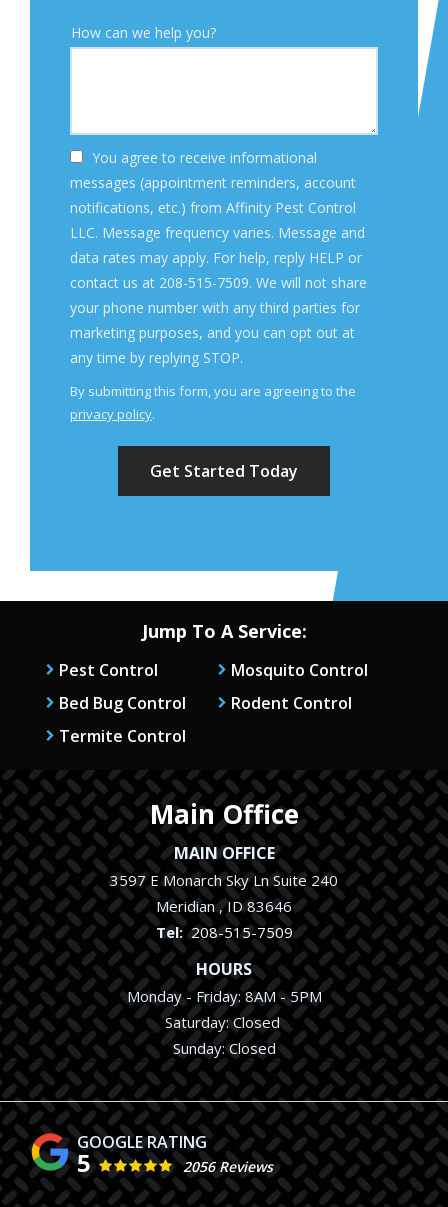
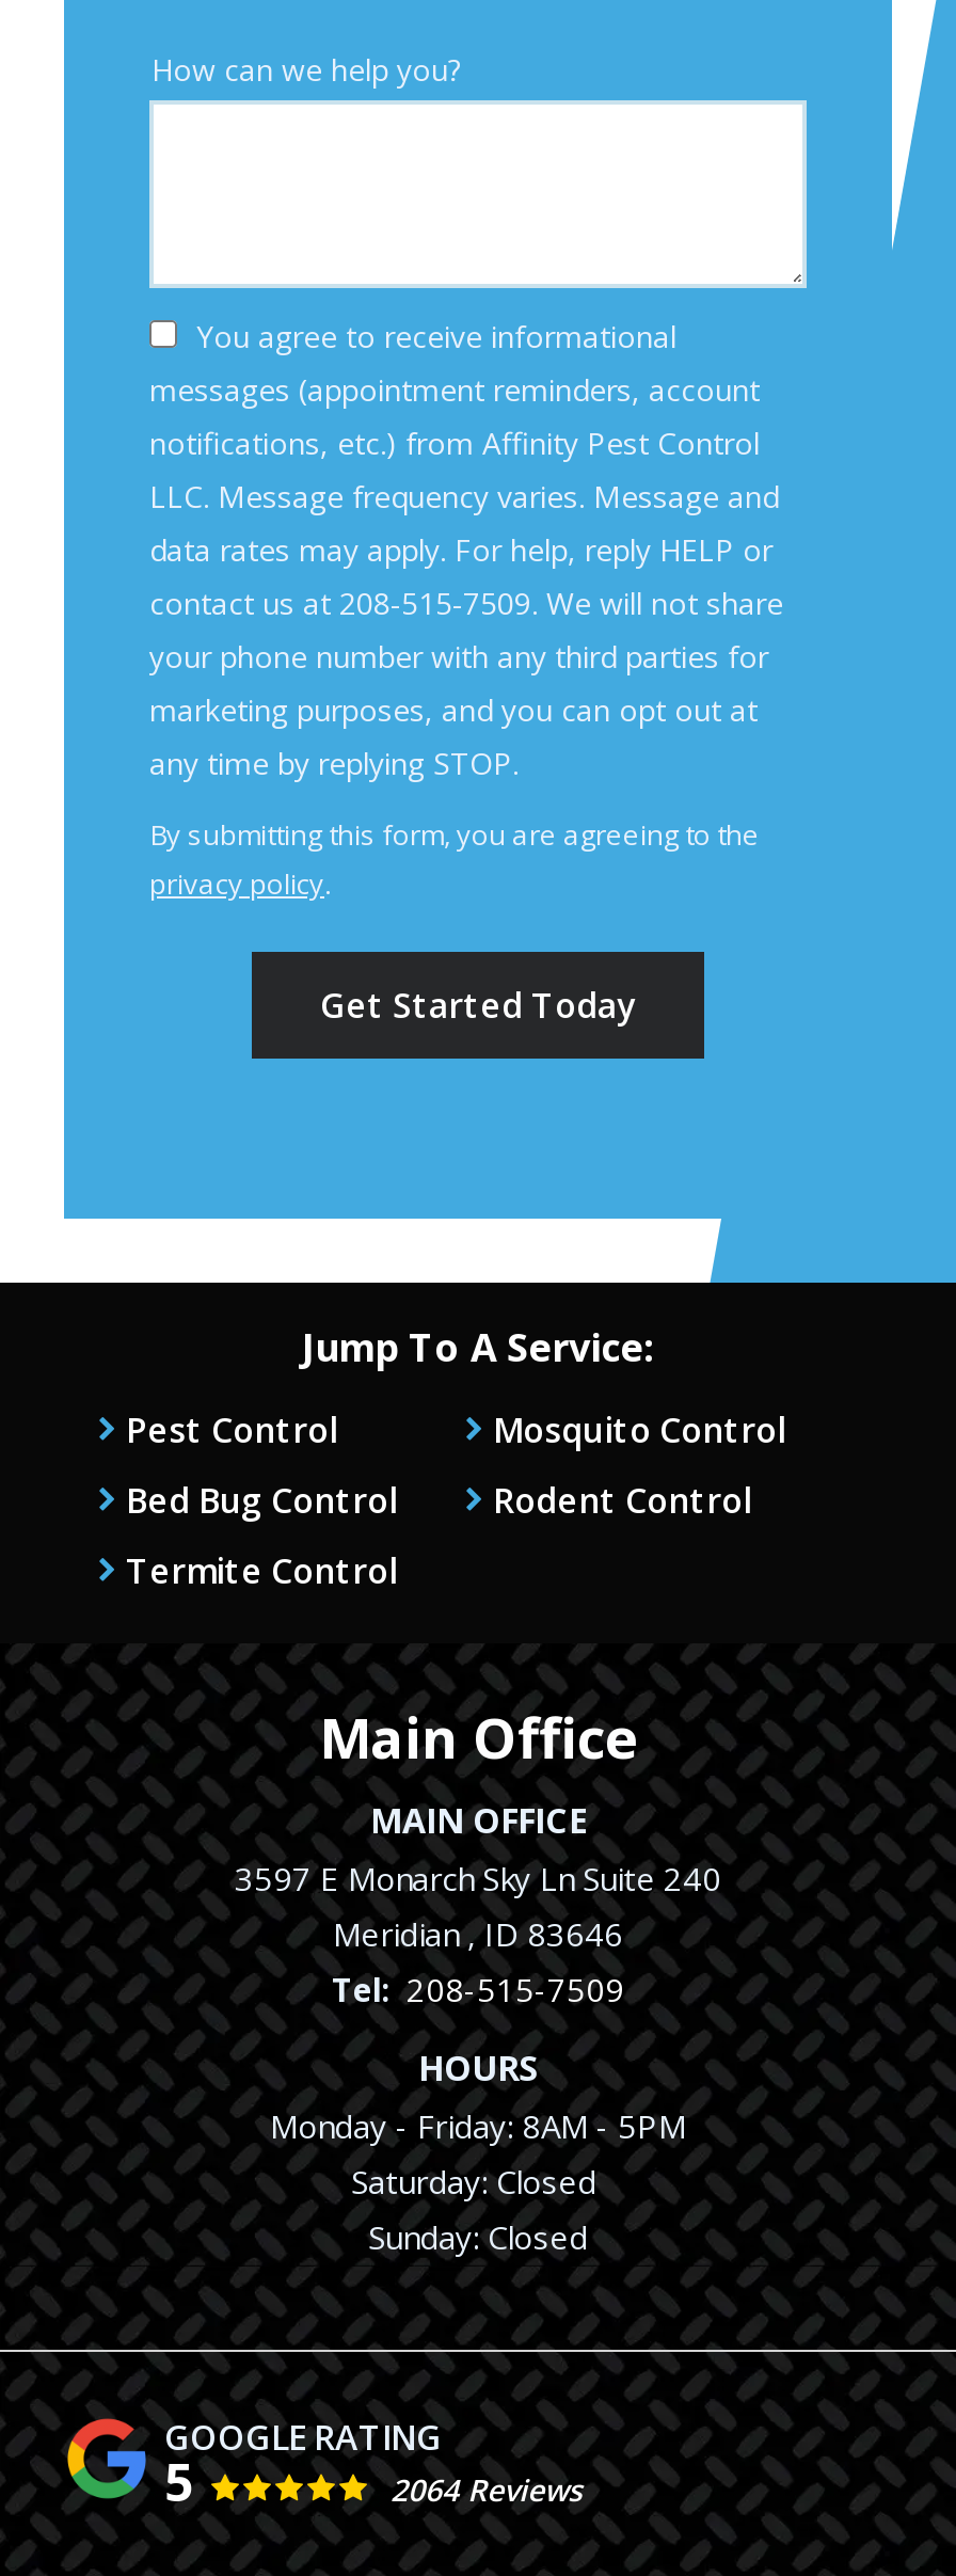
- 2056 Reviews
+ 2064 Reviews
